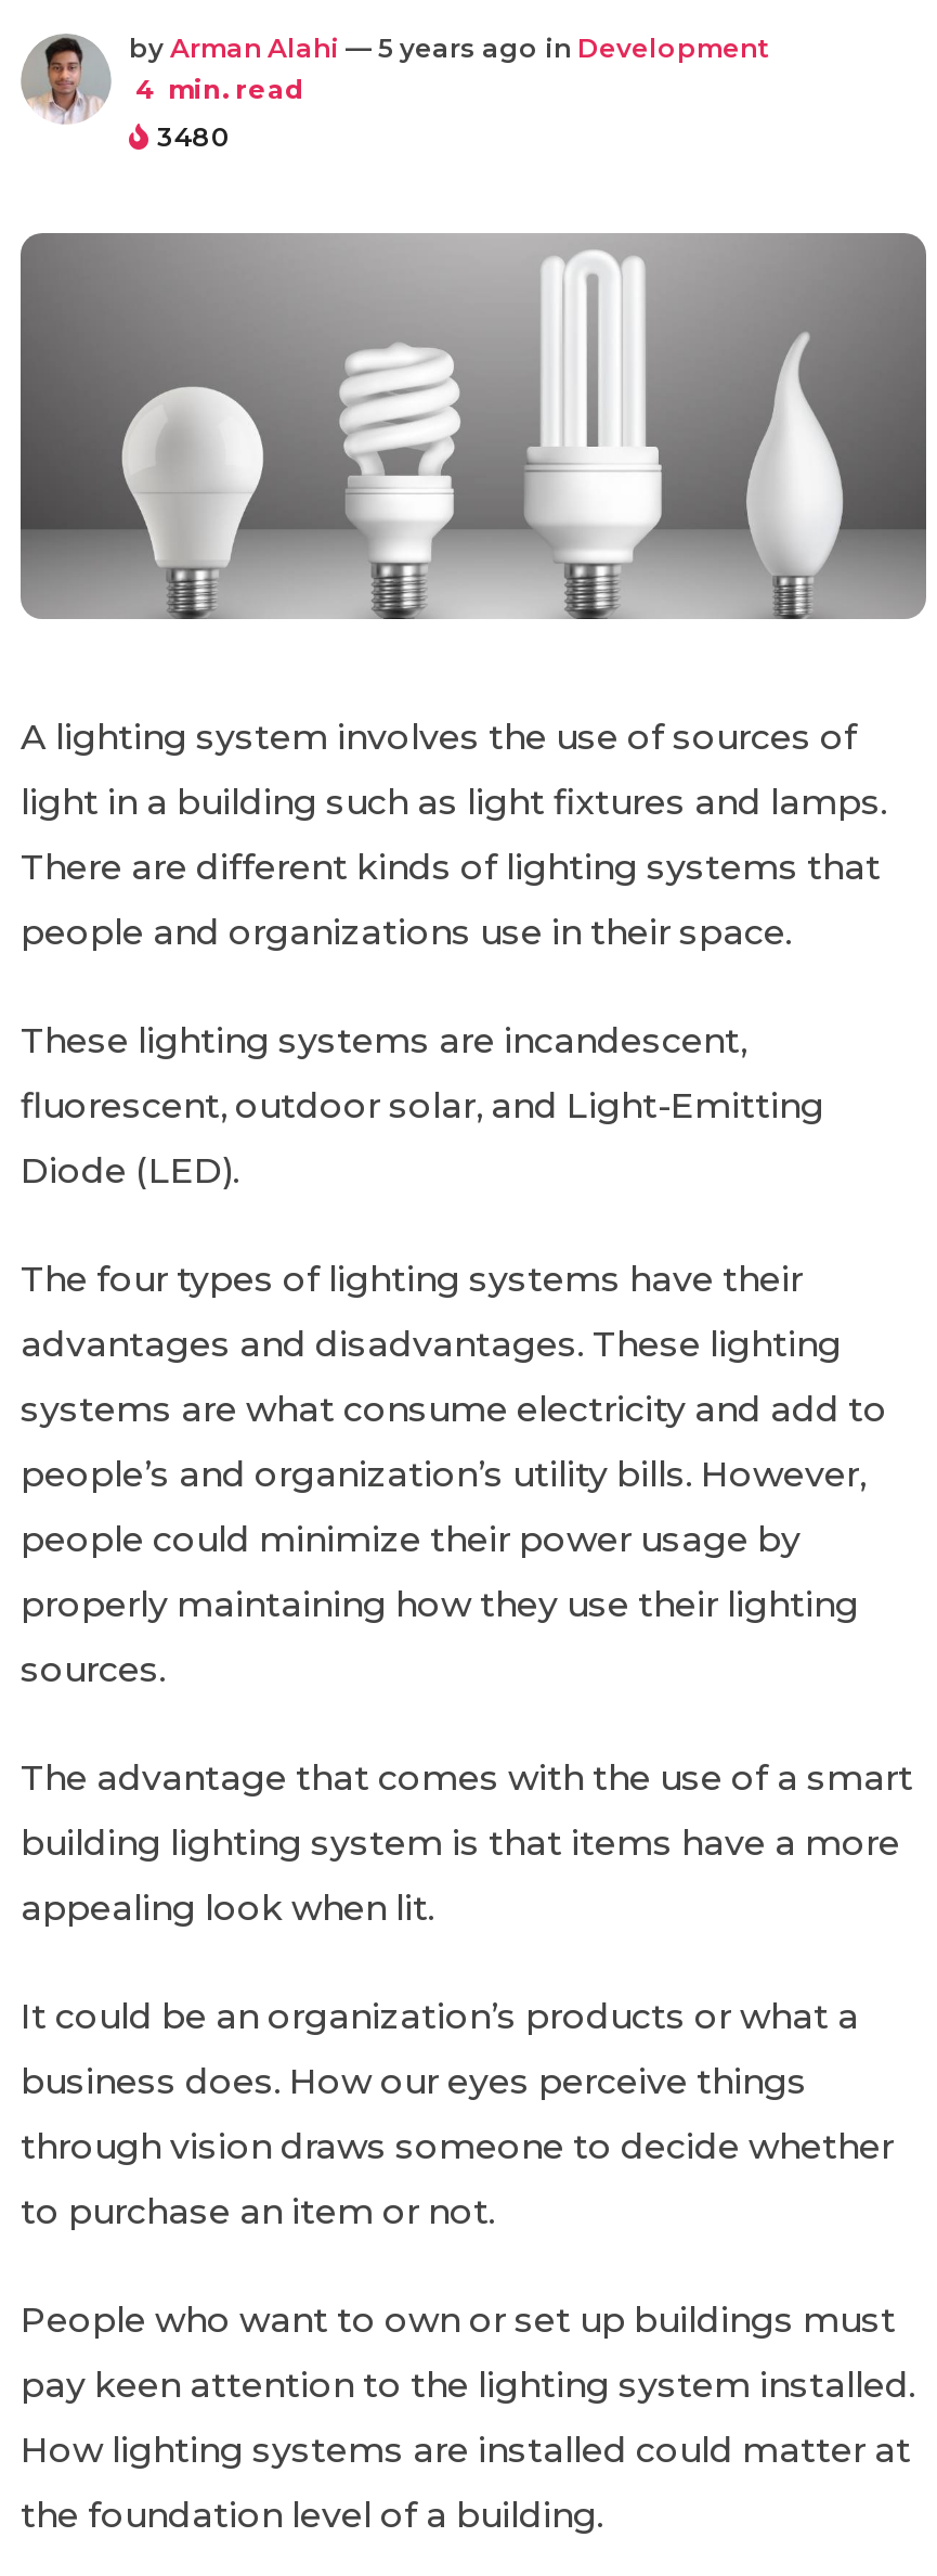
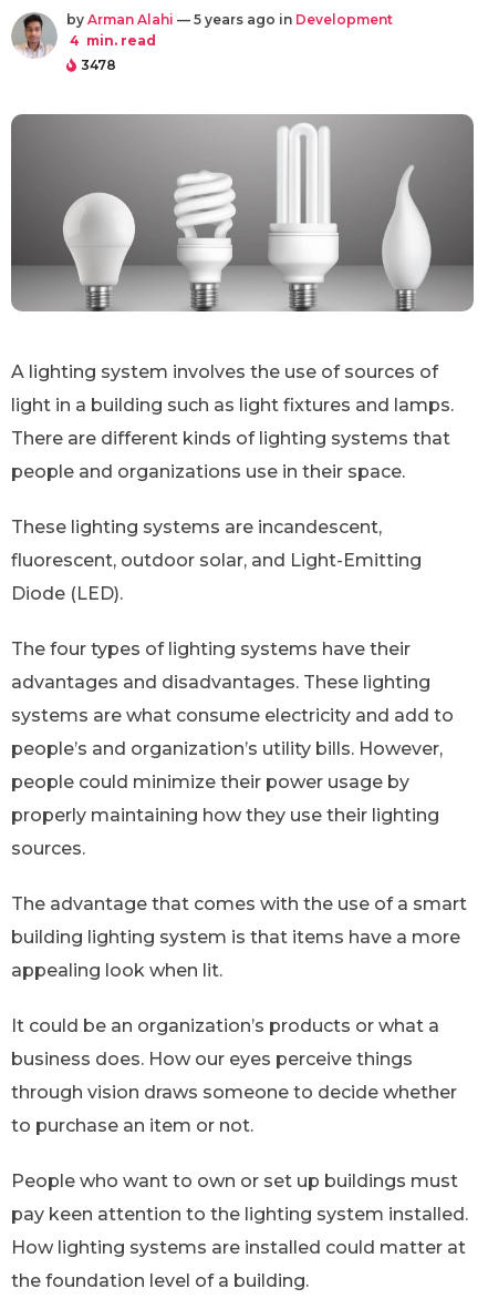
- 3480
+ 3478
